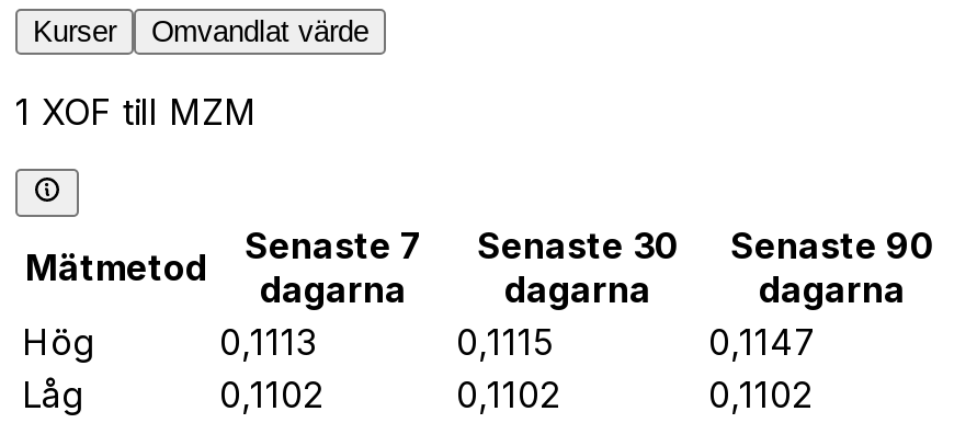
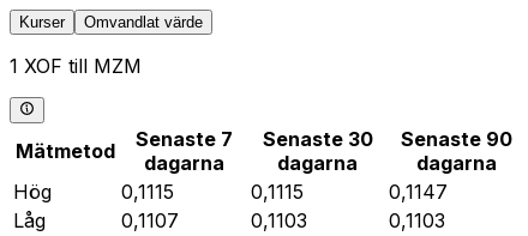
- 0,1113
+ 0,1115

- 0,1102
+ 0,1107

- 0,1102
+ 0,1103

- 0,1102
+ 0,1103
